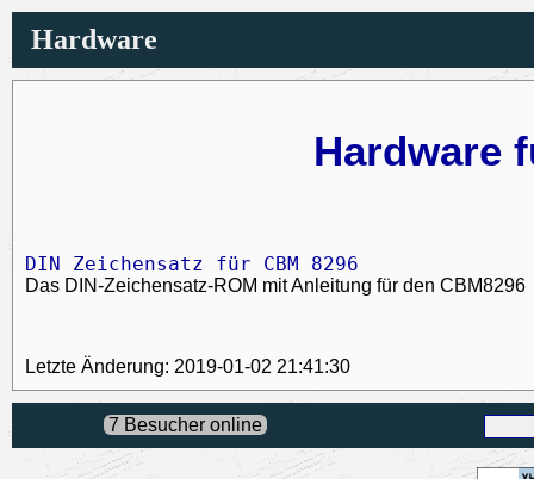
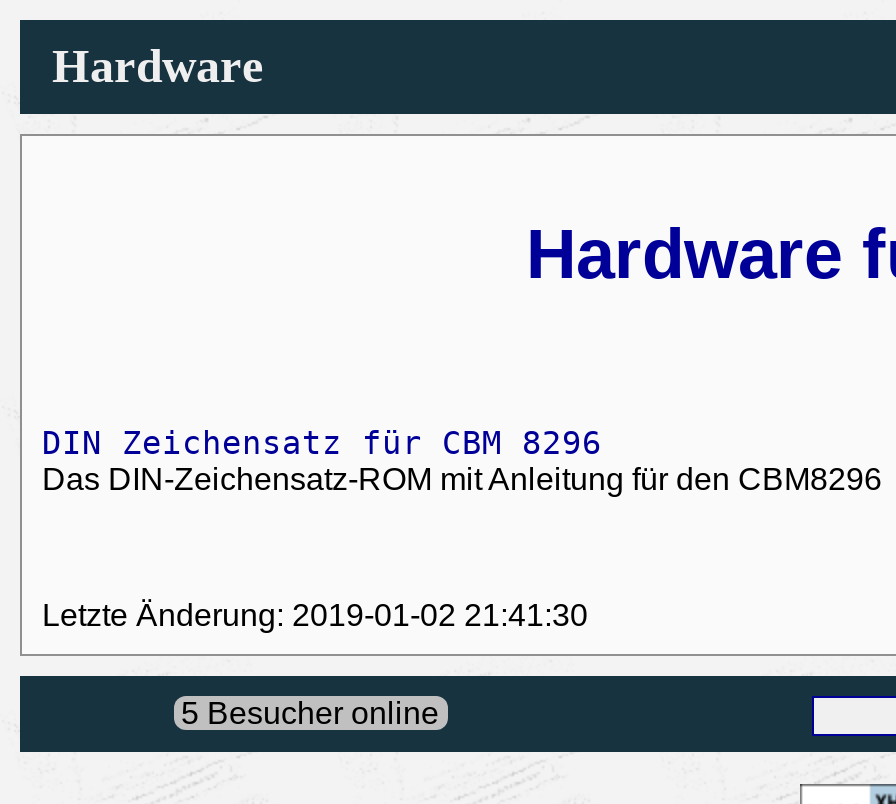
- 7 Besucher online
+ 5 Besucher online
